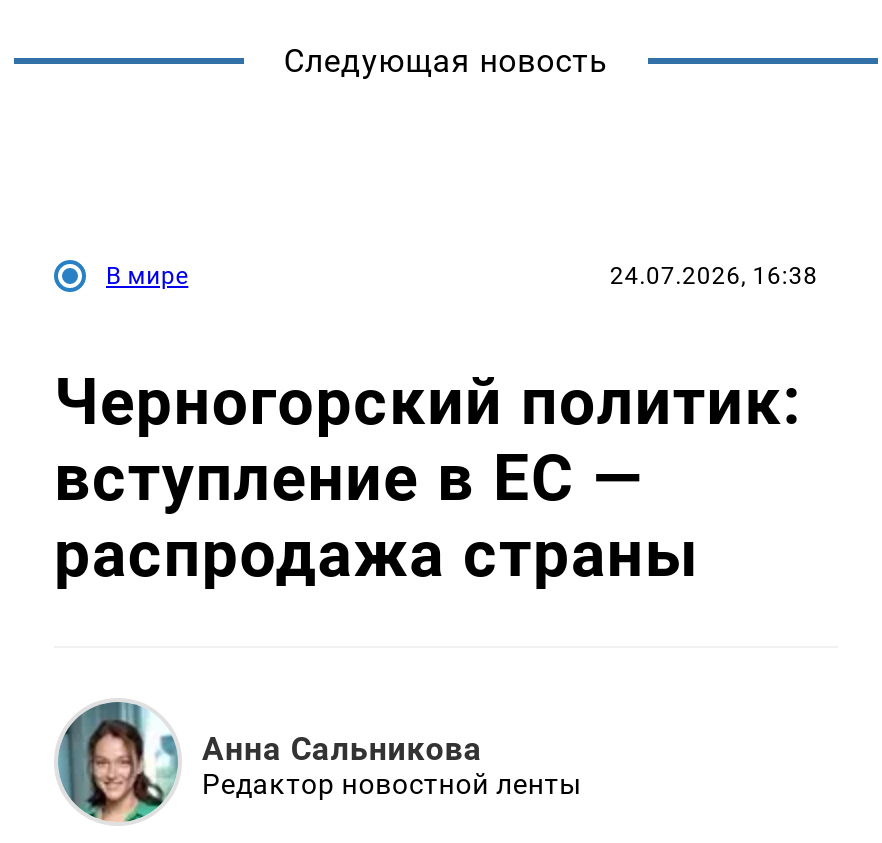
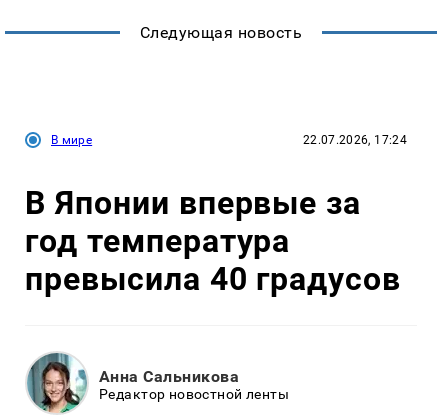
- 24.07.2026, 16:38
+ 22.07.2026, 17:24

- Черногорский политик:
- вступление в ЕС —
- распродажа страны
+ В Японии впервые за
+ год температура
+ превысила 40 градусов
